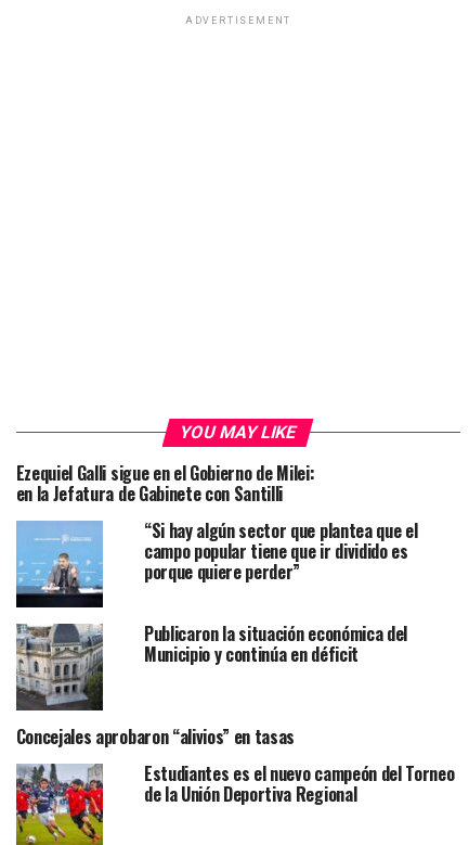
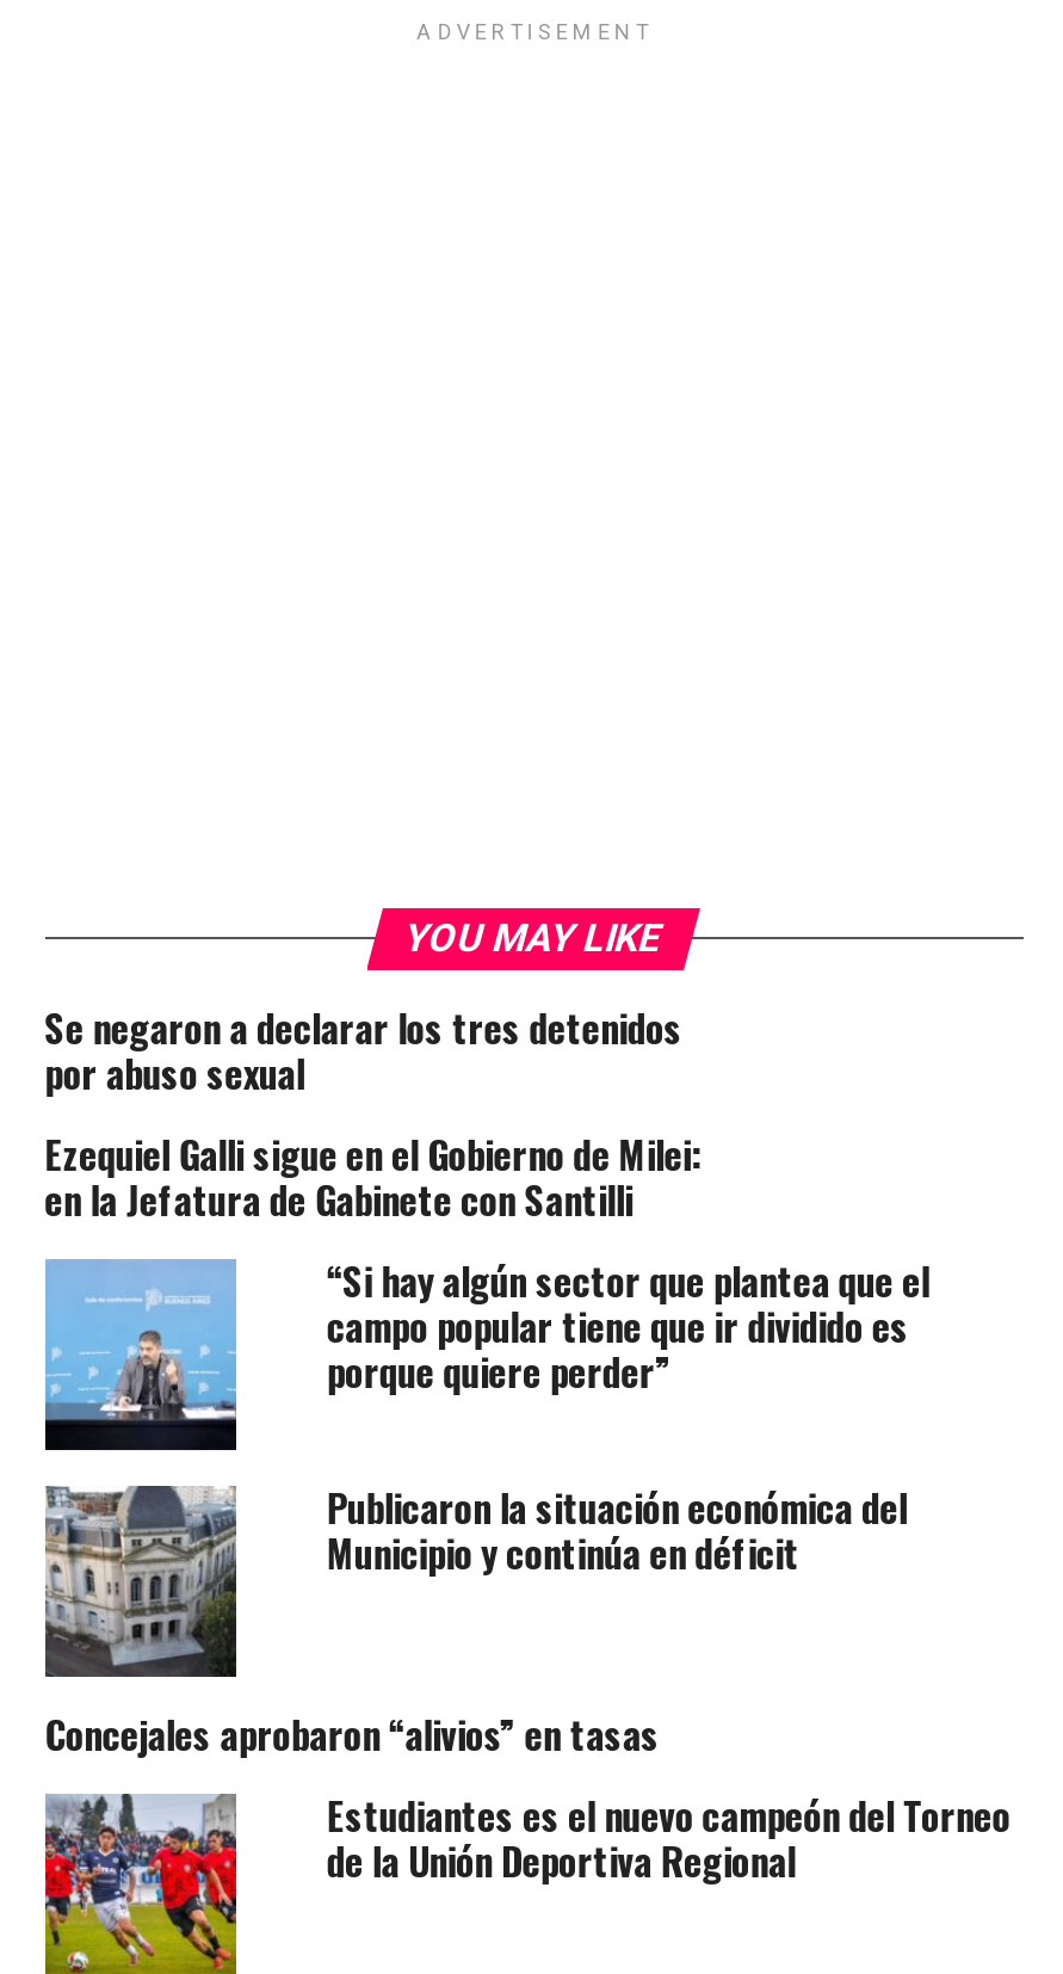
+ Se negaron a declarar los tres detenidos
+ por abuso sexual
